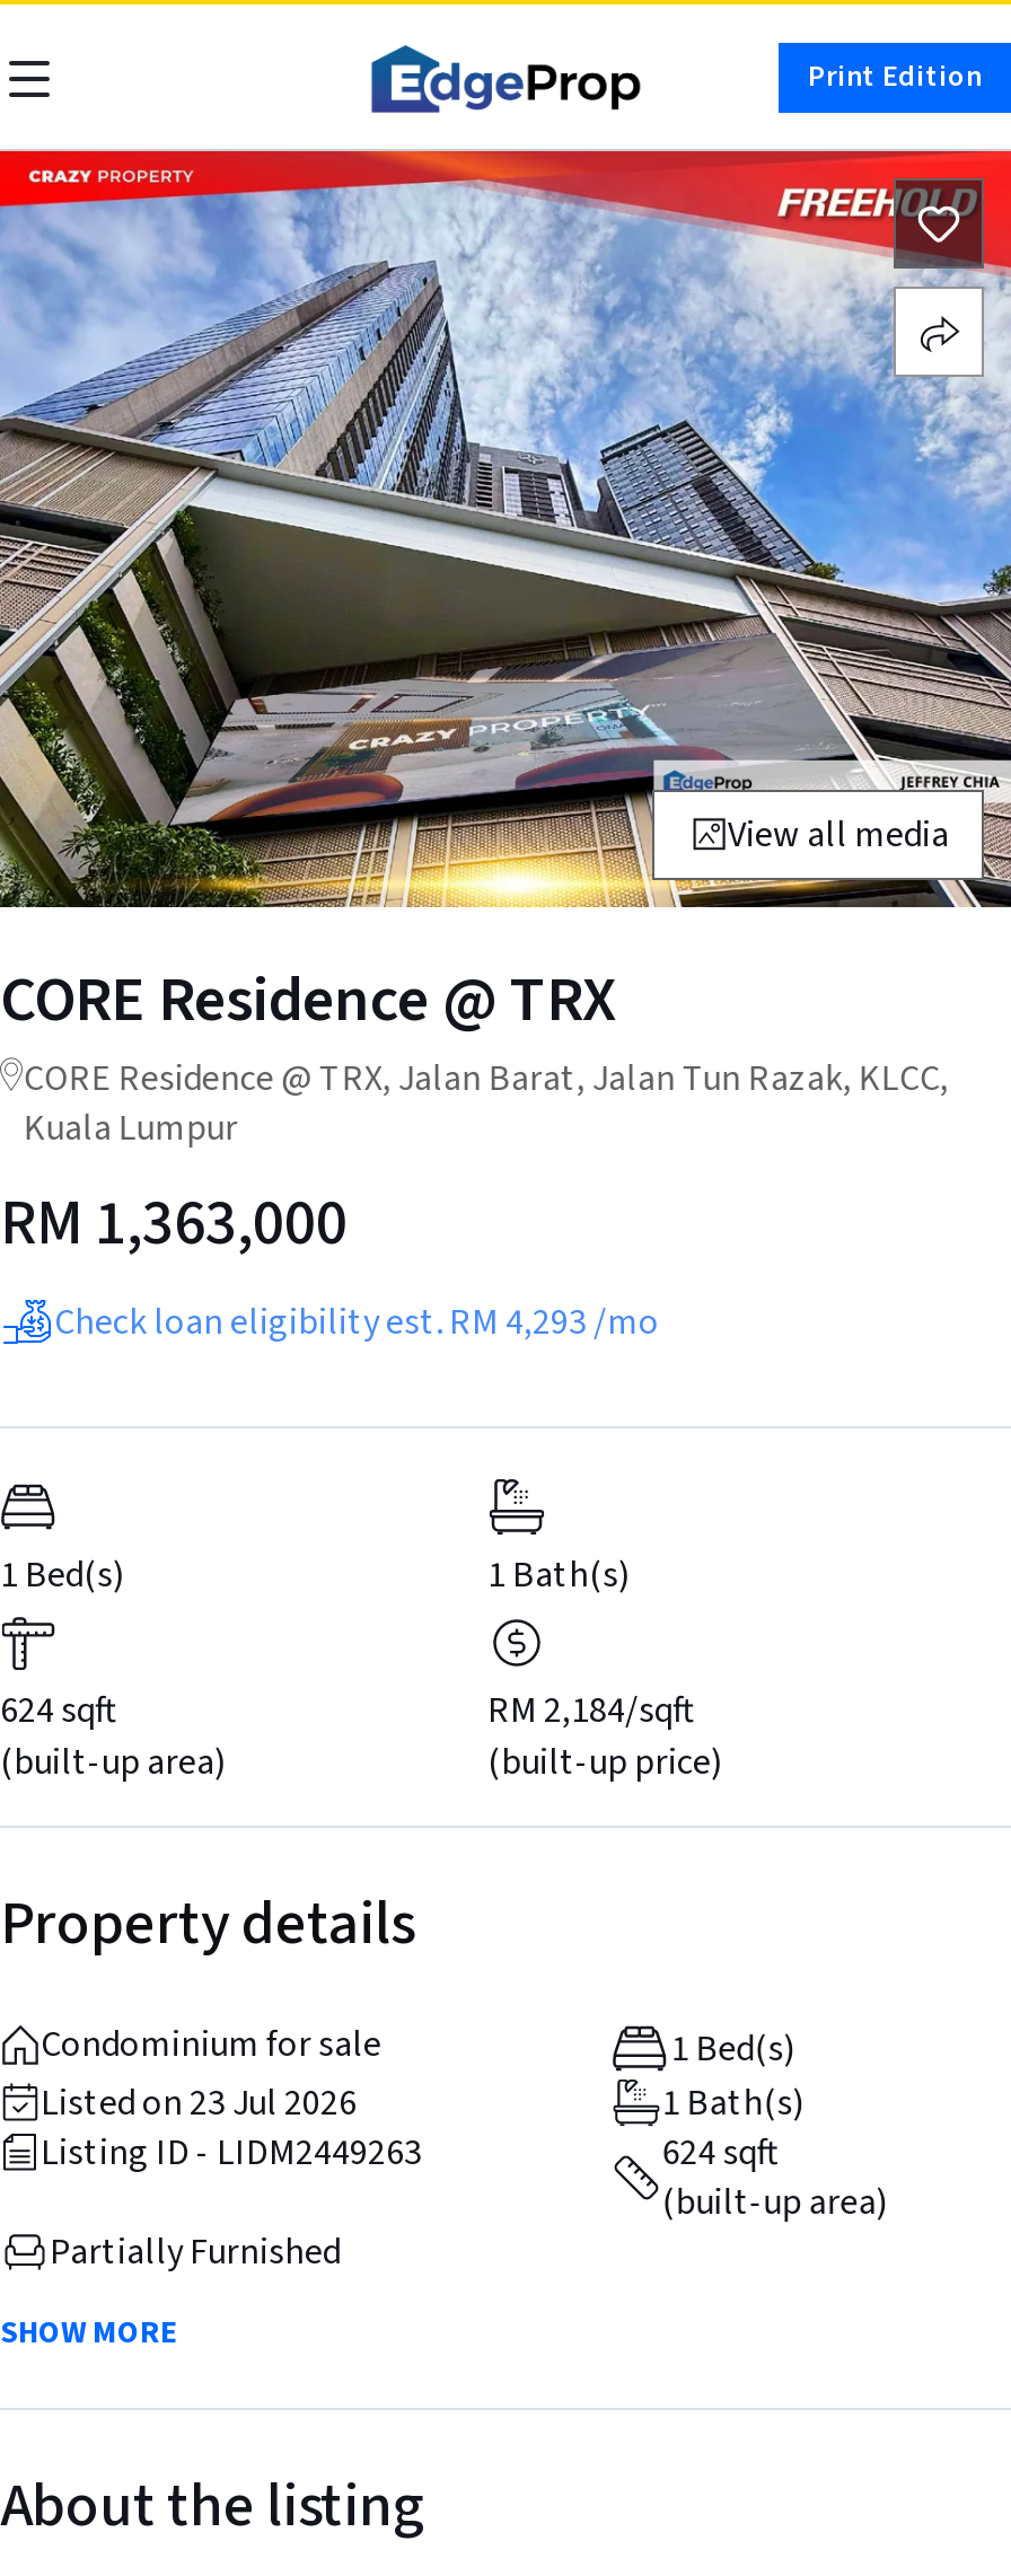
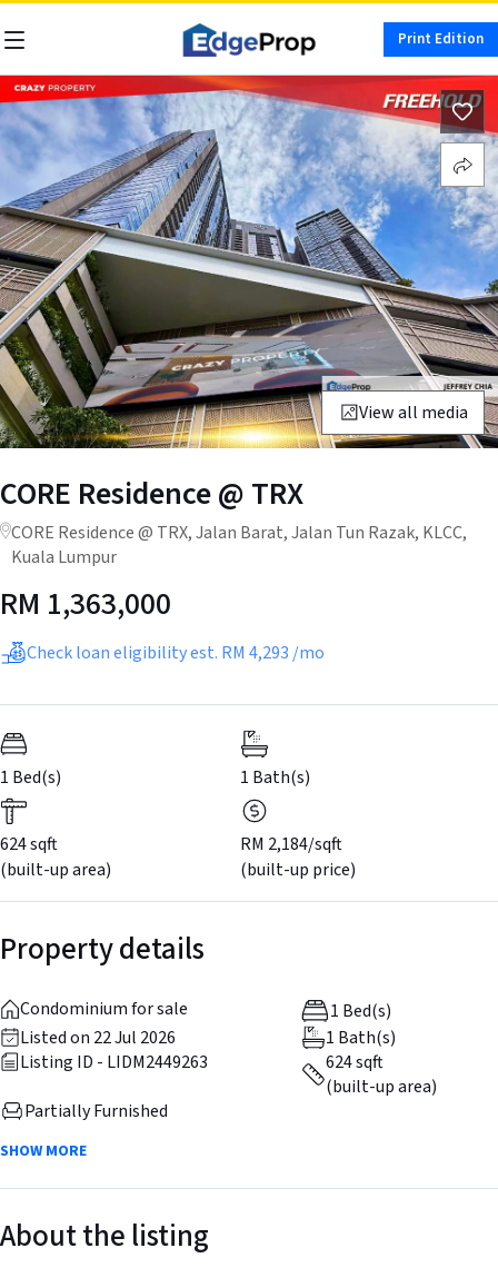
- Listed on 23 Jul 2026
+ Listed on 22 Jul 2026
